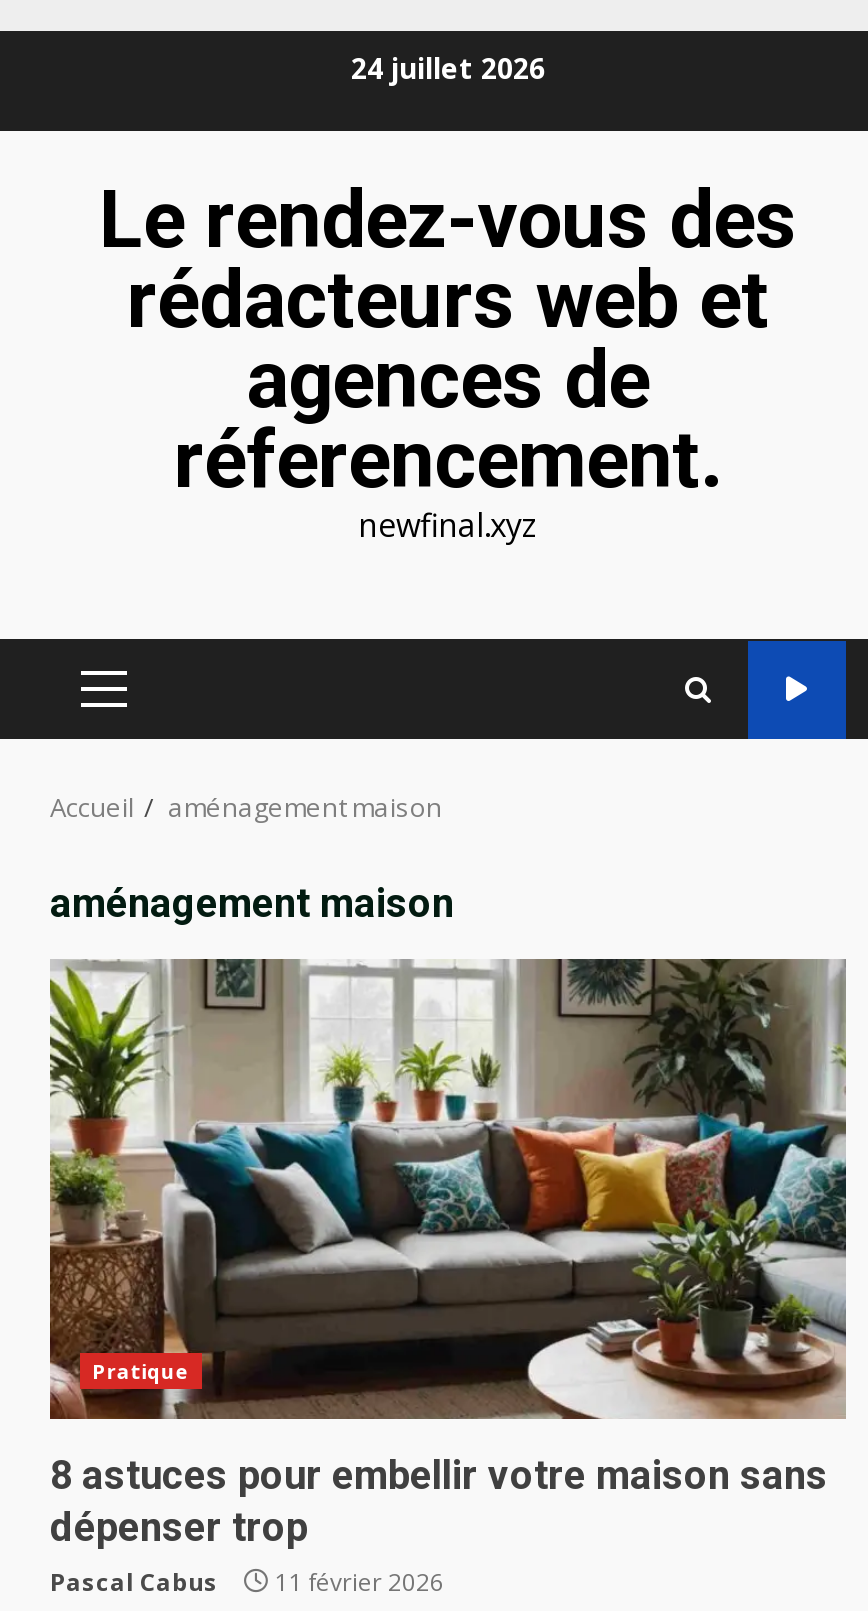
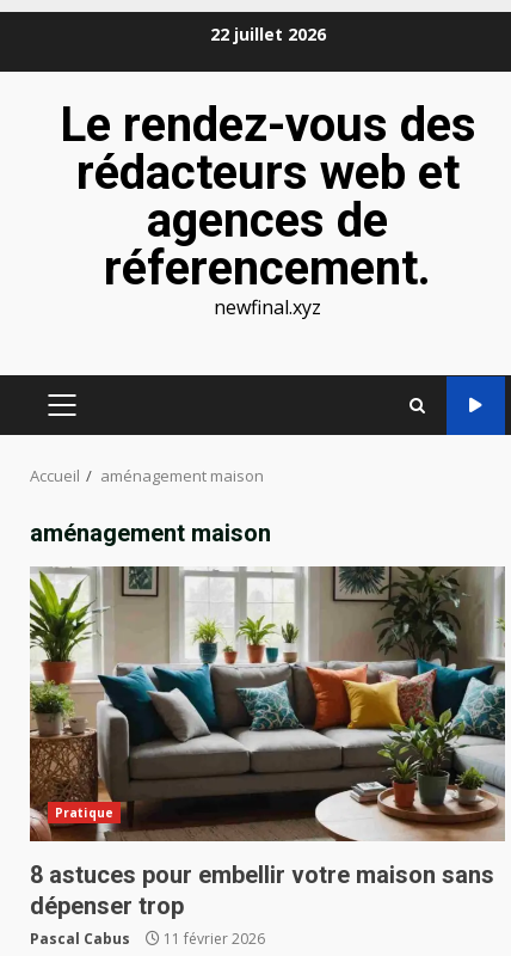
- 24 juillet 2026
+ 22 juillet 2026
